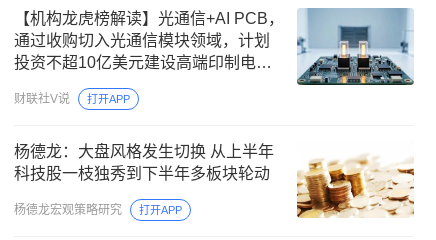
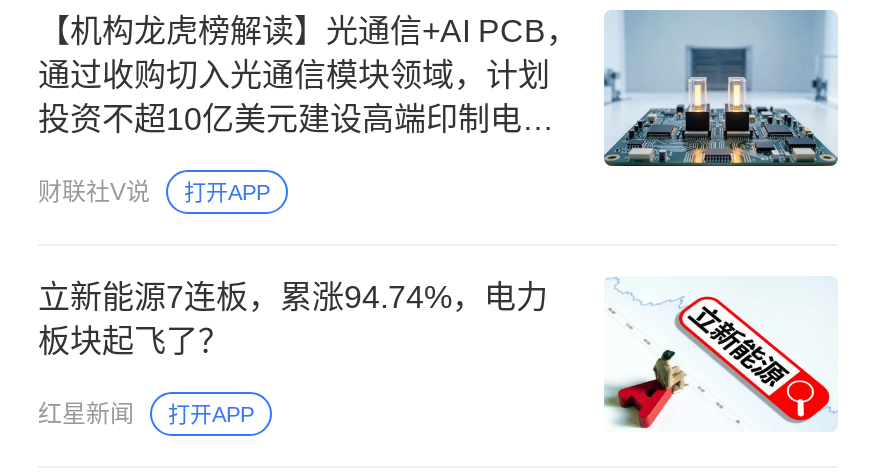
- [image]
- 杨德龙：大盘风格发生切换 从上半年
- 科技股一枝独秀到下半年多板块轮动
+ [image]
+ 立新能源7连板，累涨94.74%，电力
+ 板块起飞了？

- 杨德龙宏观策略研究
+ 红星新闻
